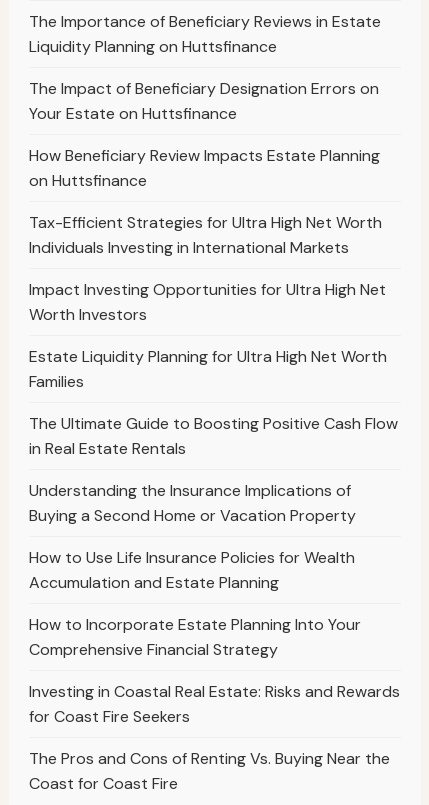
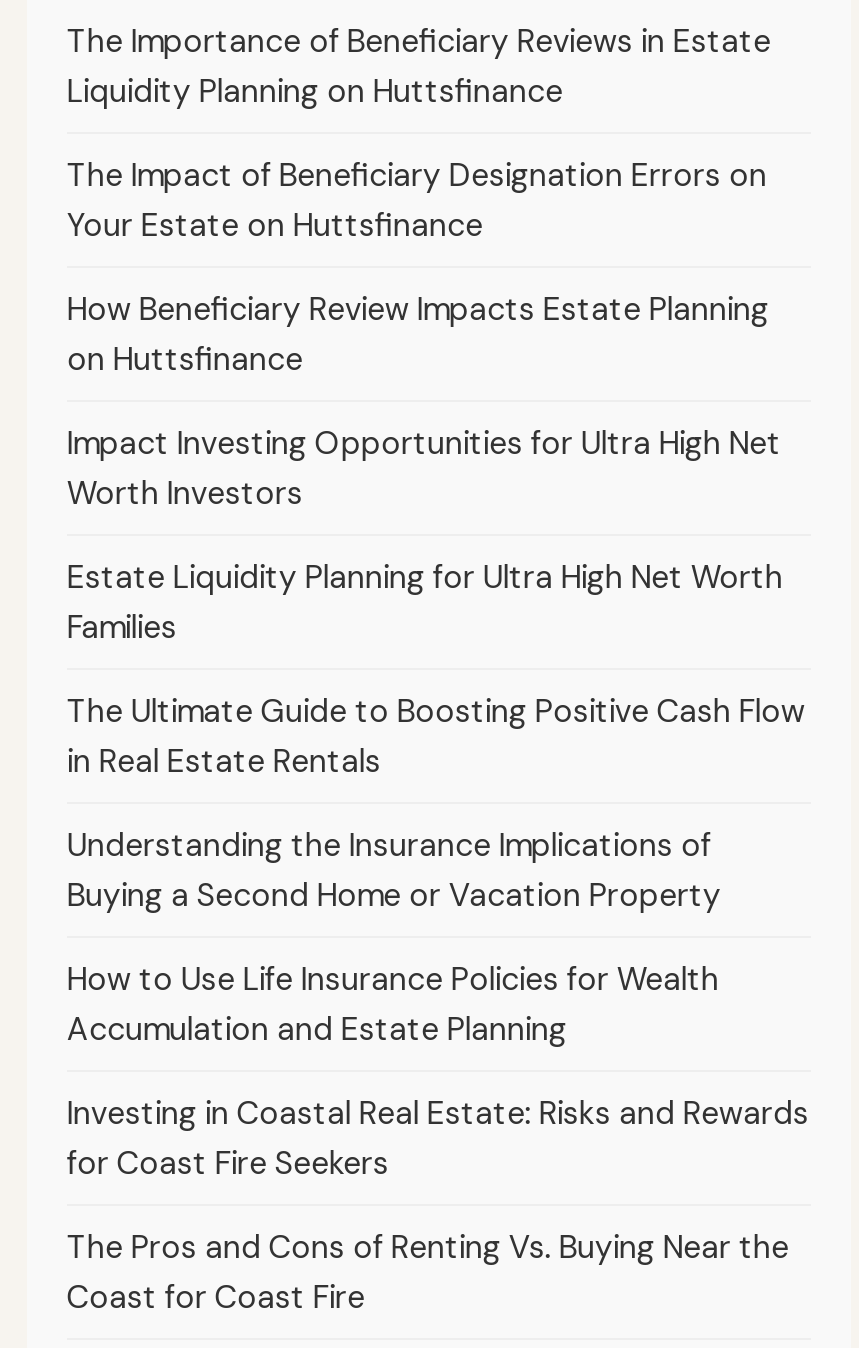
- Tax-Efficient Strategies for Ultra High Net Worth
- Individuals Investing in International Markets

- How to Incorporate Estate Planning Into Your
- Comprehensive Financial Strategy
